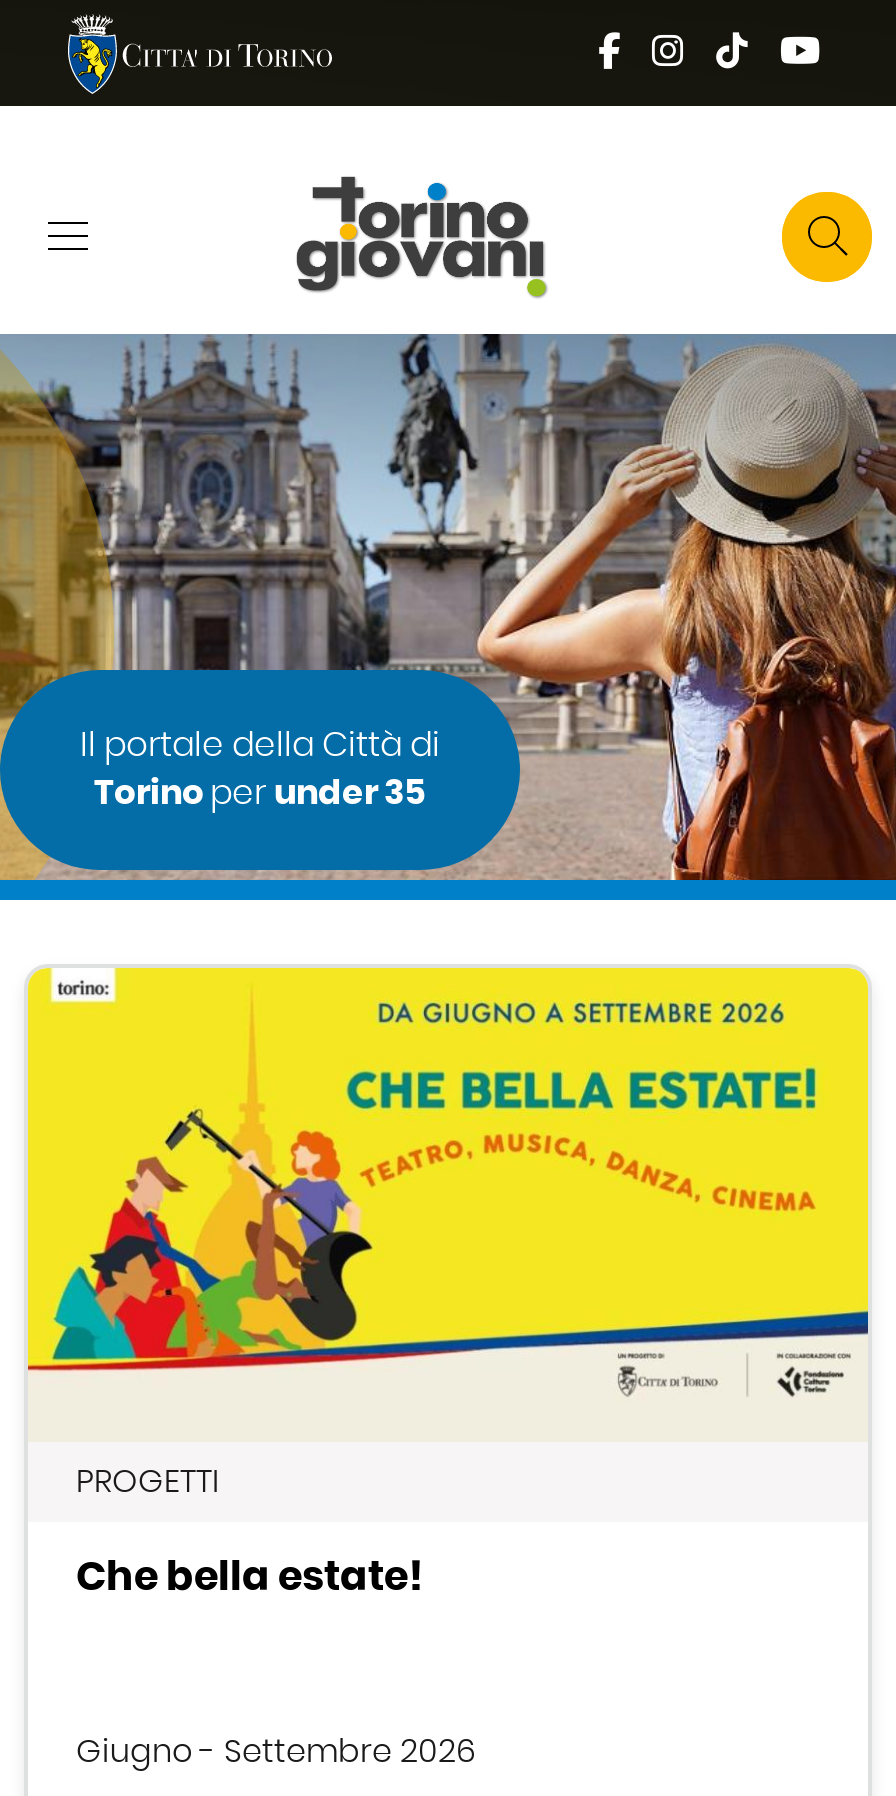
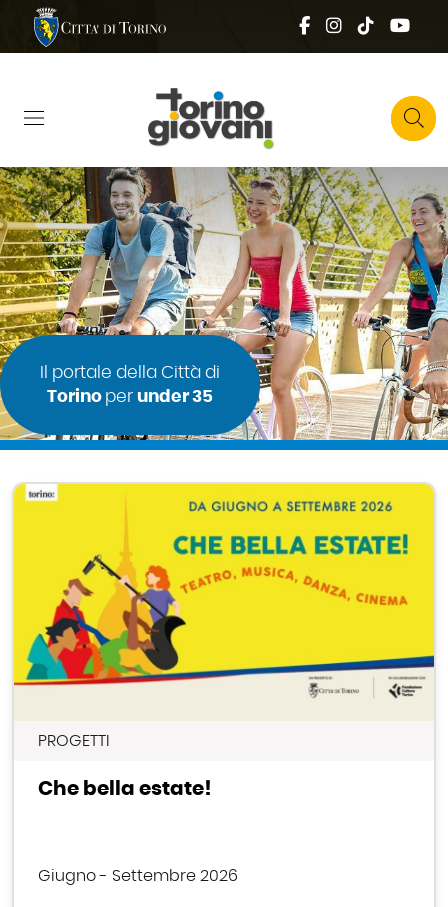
- [image]
+ [image]
